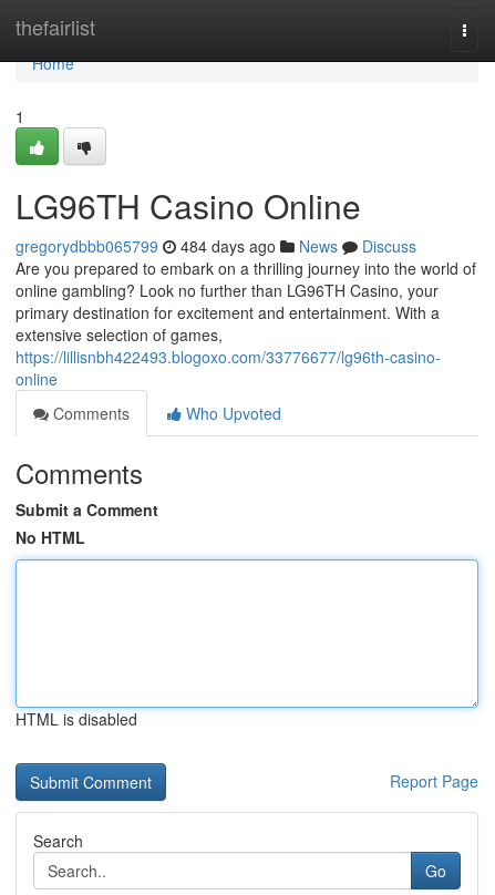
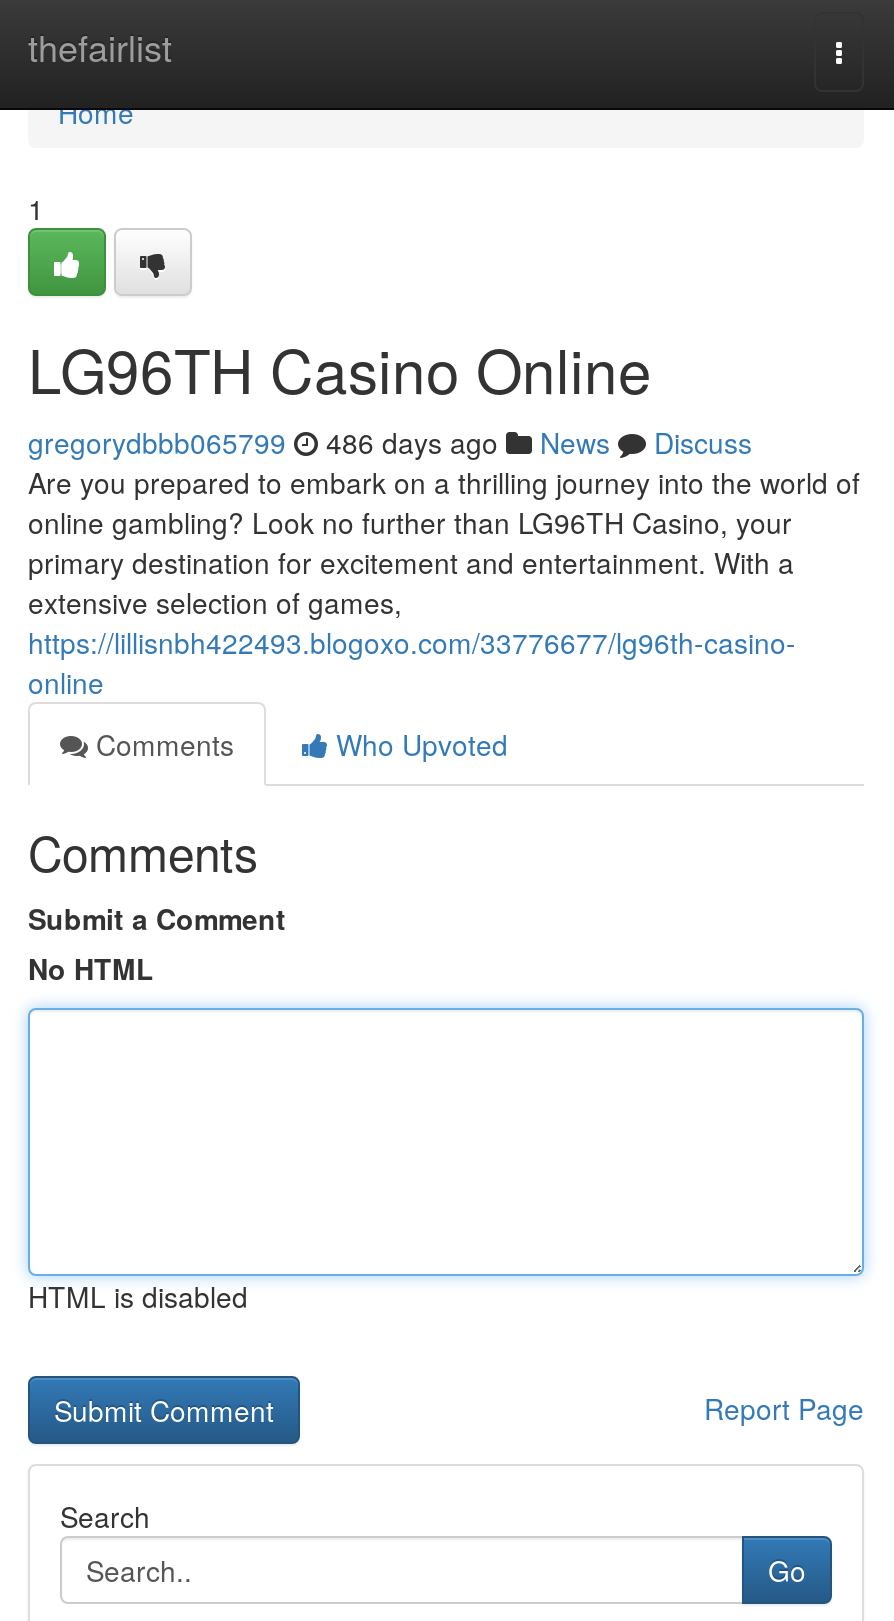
- gregorydbbb065799 484 days ago News Discuss
+ gregorydbbb065799 486 days ago News Discuss
